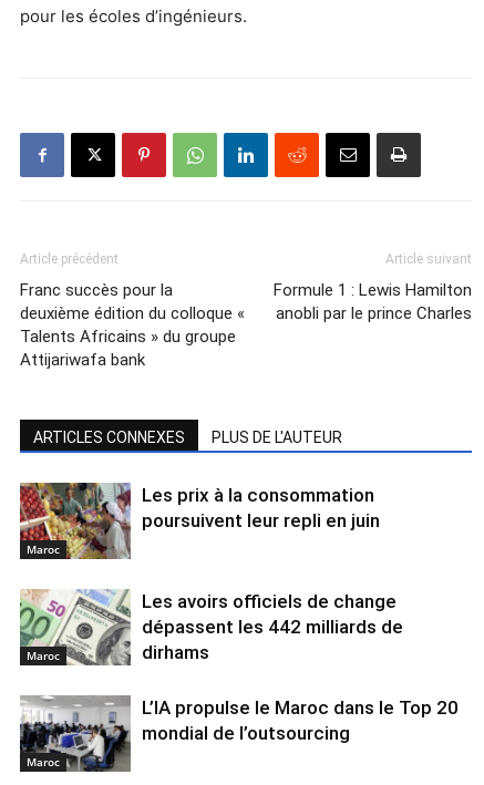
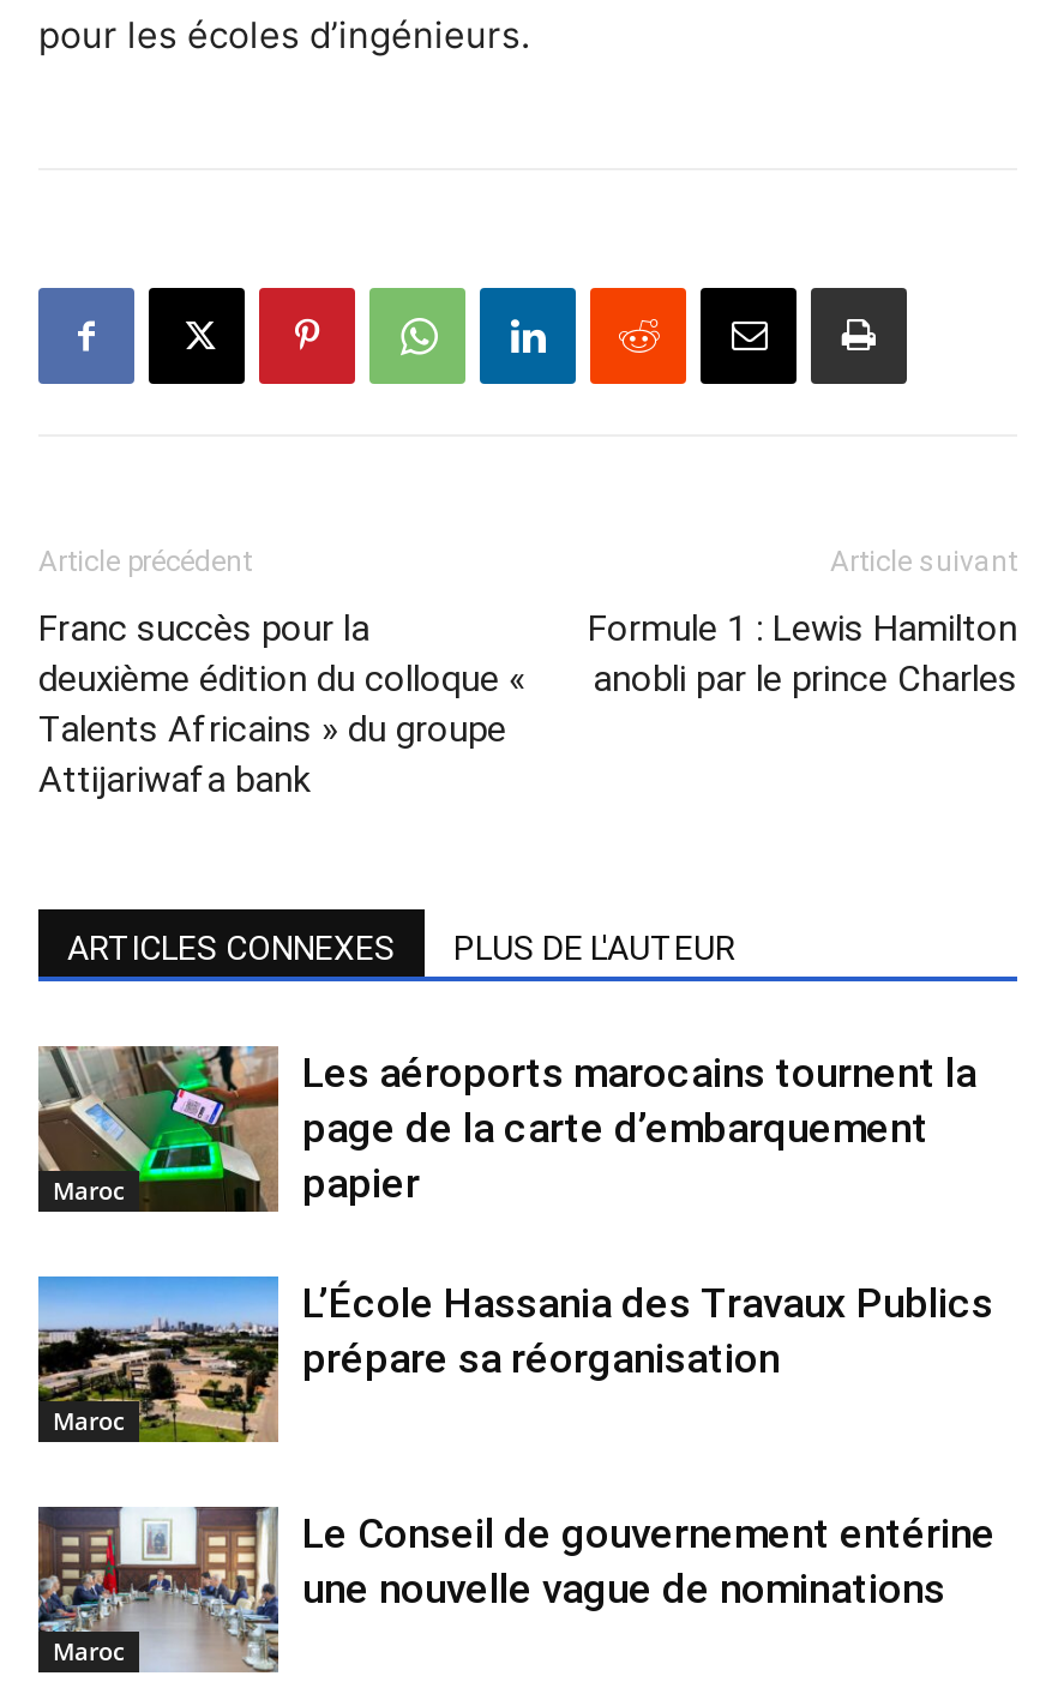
- [image]
- Les prix à la consommation
- poursuivent leur repli en juin
+ [image]
+ Les aéroports marocains tournent la
+ page de la carte d’embarquement
+ papier

- [image]
- Les avoirs officiels de change
- dépassent les 442 milliards de
- dirhams
+ [image]
+ L’École Hassania des Travaux Publics
+ prépare sa réorganisation

- [image]
- L’IA propulse le Maroc dans le Top 20
- mondial de l’outsourcing
+ [image]
+ Le Conseil de gouvernement entérine
+ une nouvelle vague de nominations
